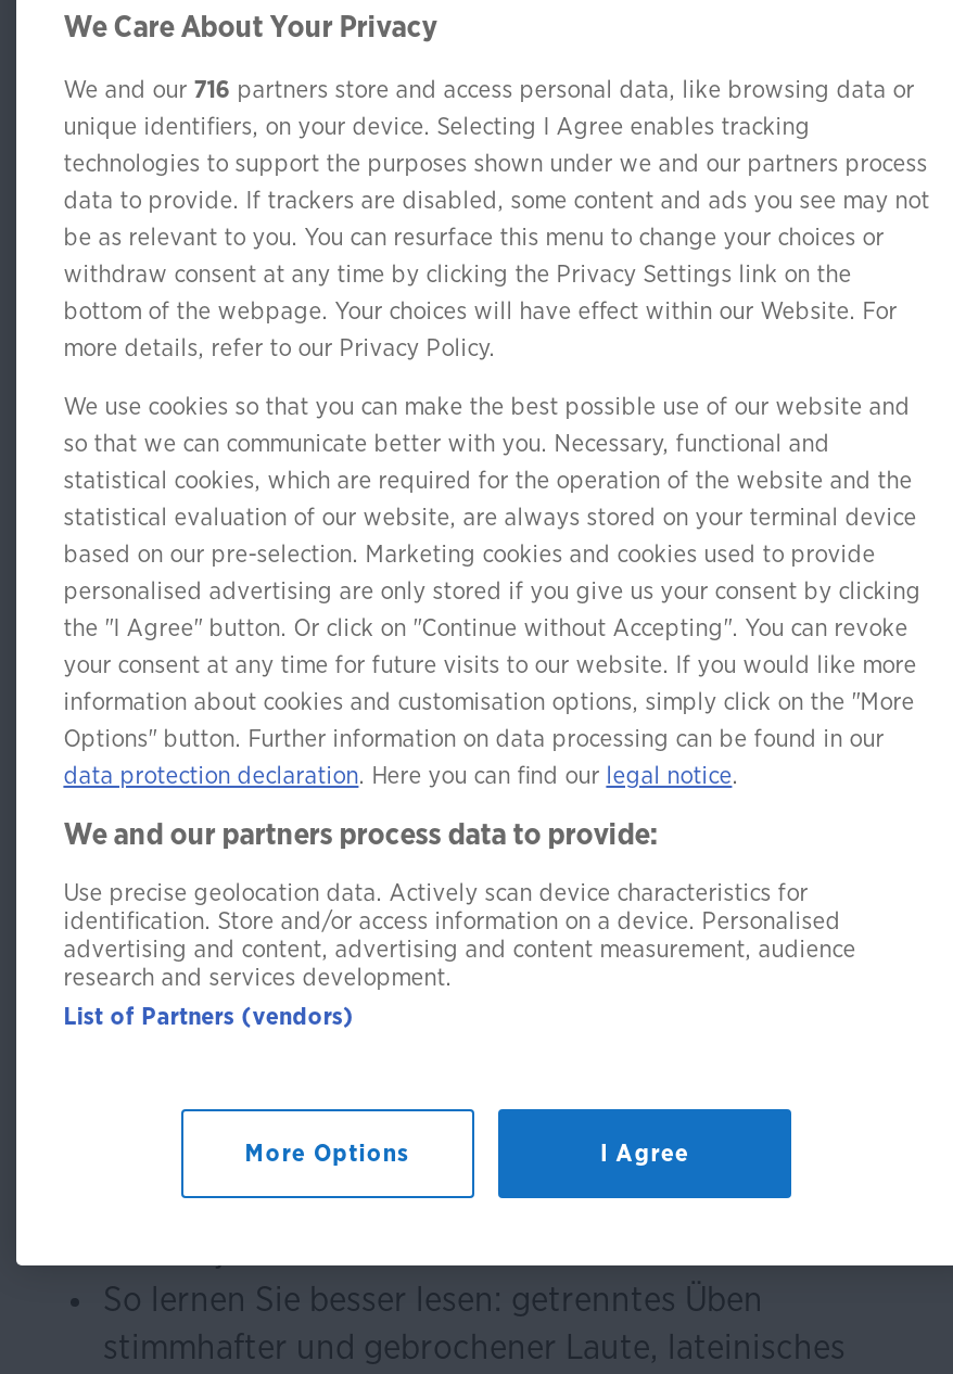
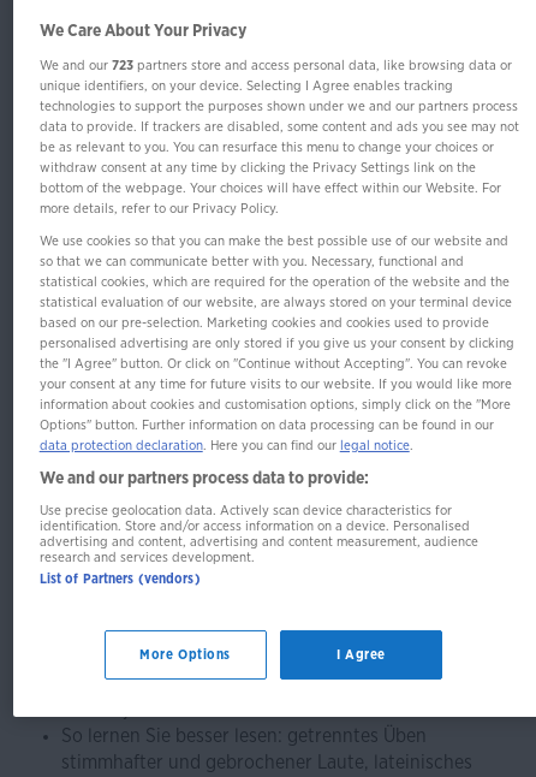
- We and our 716 partners store and access personal data, like browsing data or
+ We and our 723 partners store and access personal data, like browsing data or
